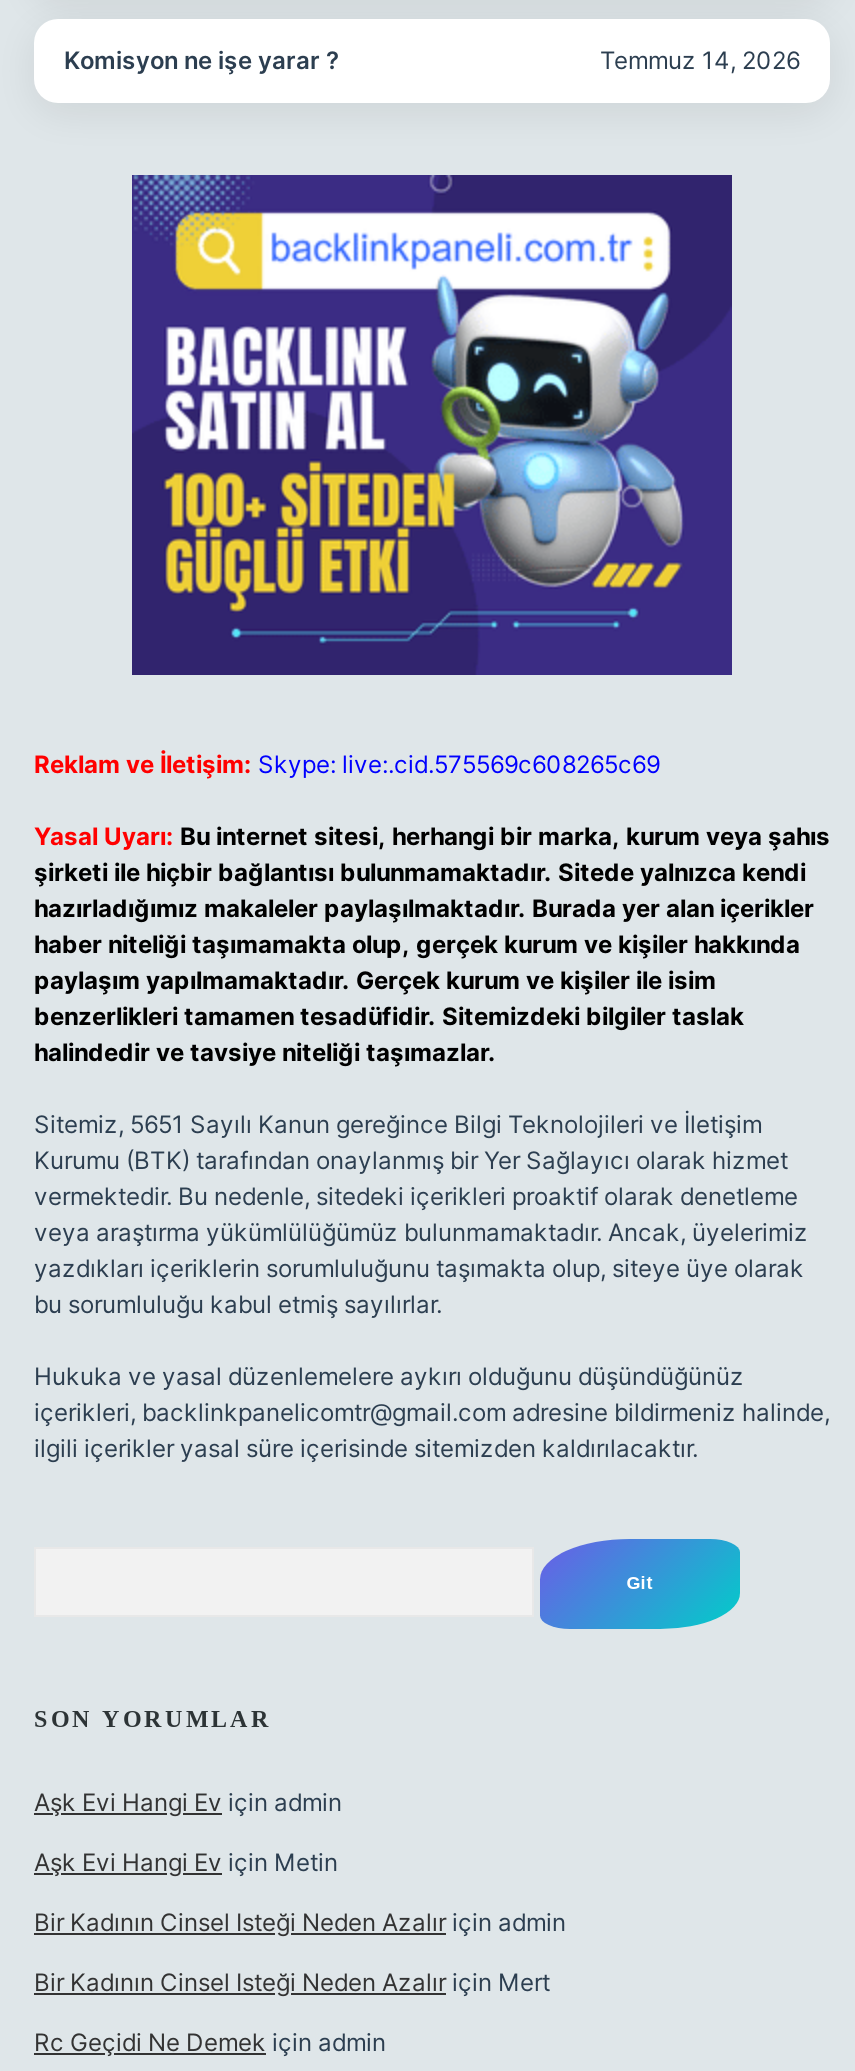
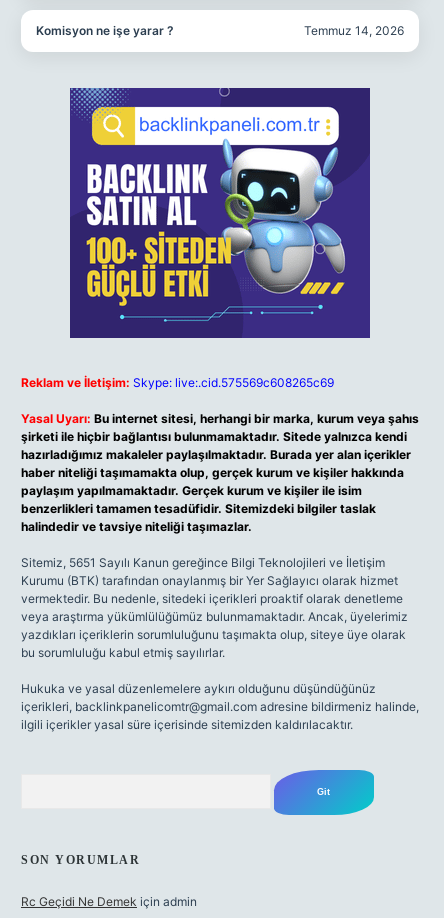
- Aşk Evi Hangi Ev için admin
- Aşk Evi Hangi Ev için Metin
- Bir Kadının Cinsel Isteği Neden Azalır için admin
- Bir Kadının Cinsel Isteği Neden Azalır için Mert
